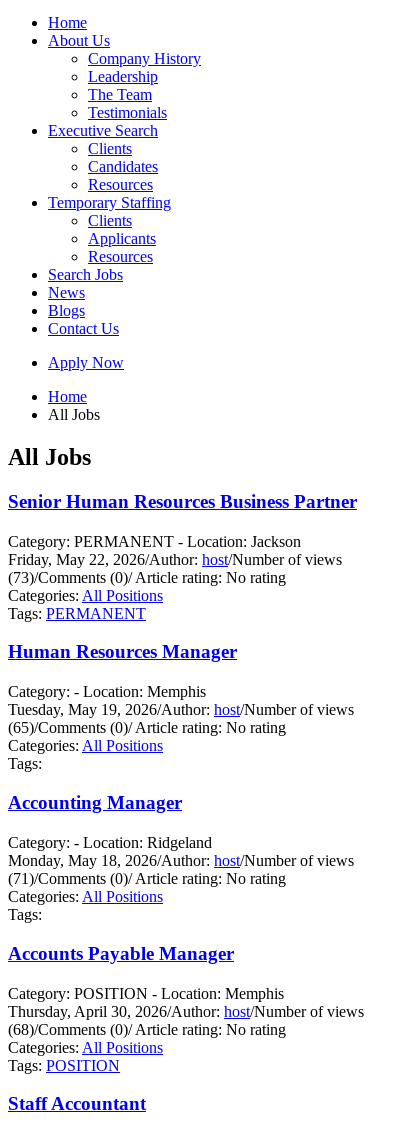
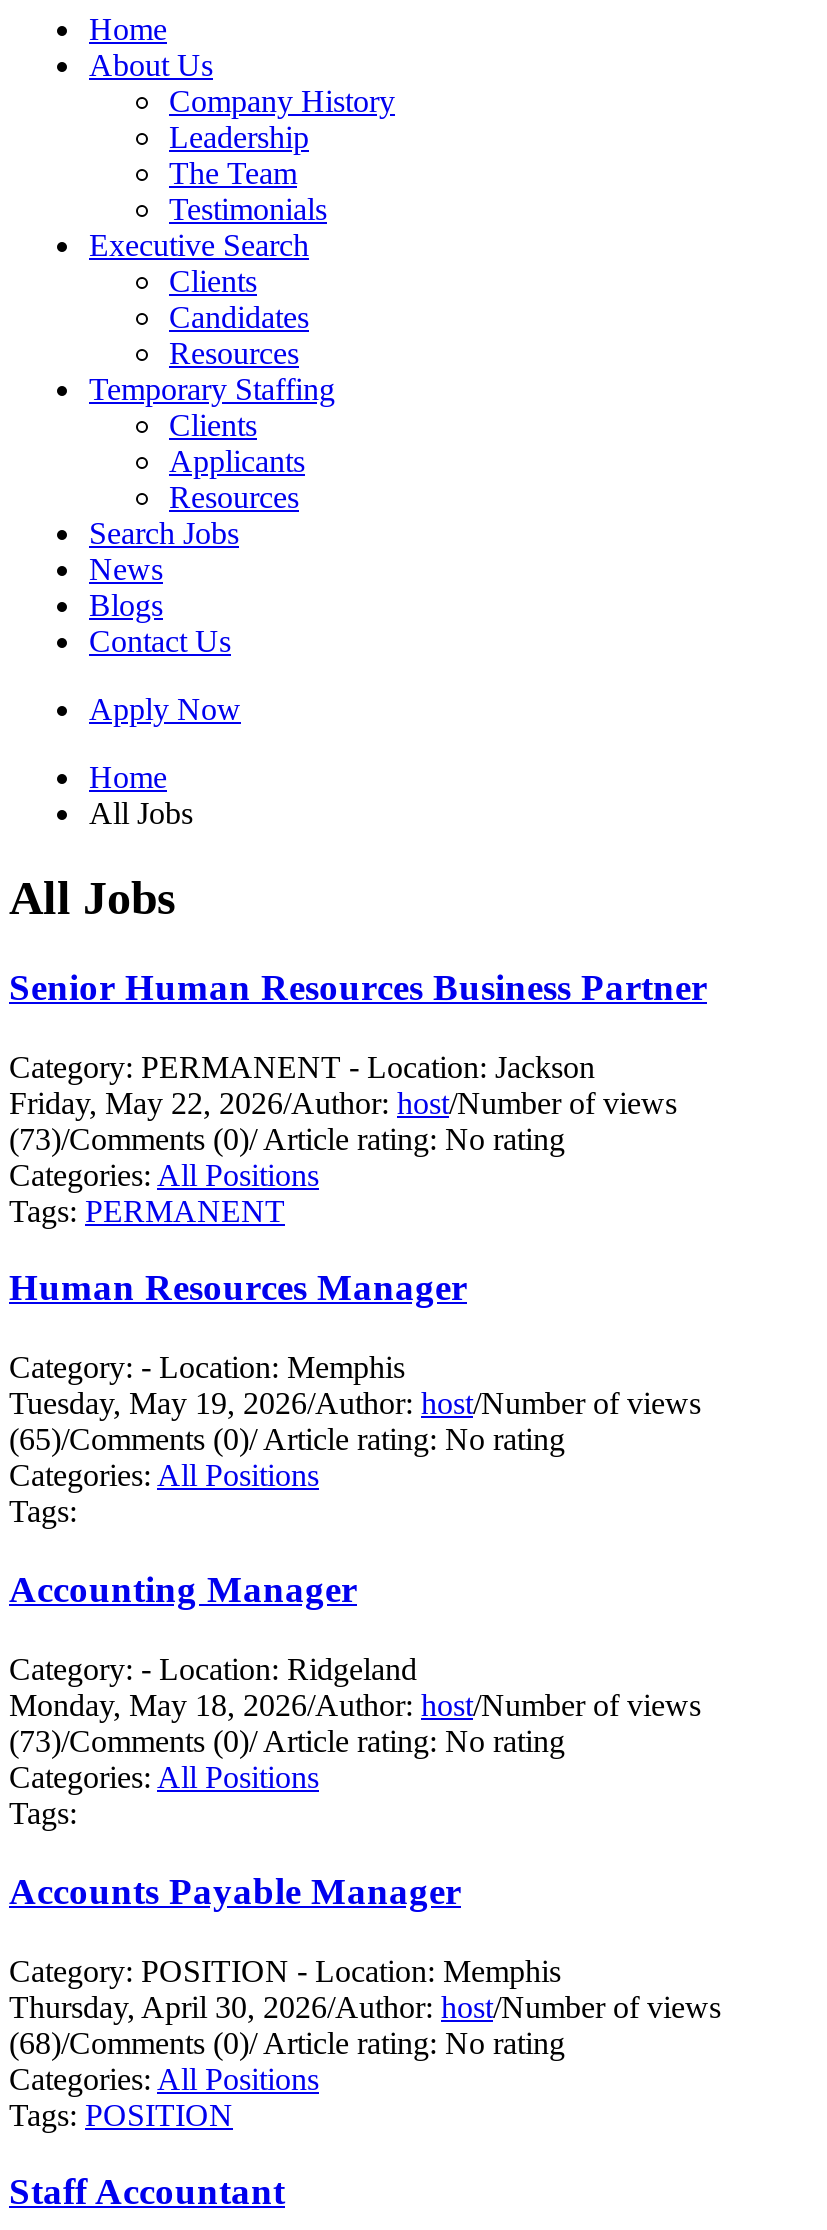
- (71)/Comments (0)/ Article rating: No rating
+ (73)/Comments (0)/ Article rating: No rating
